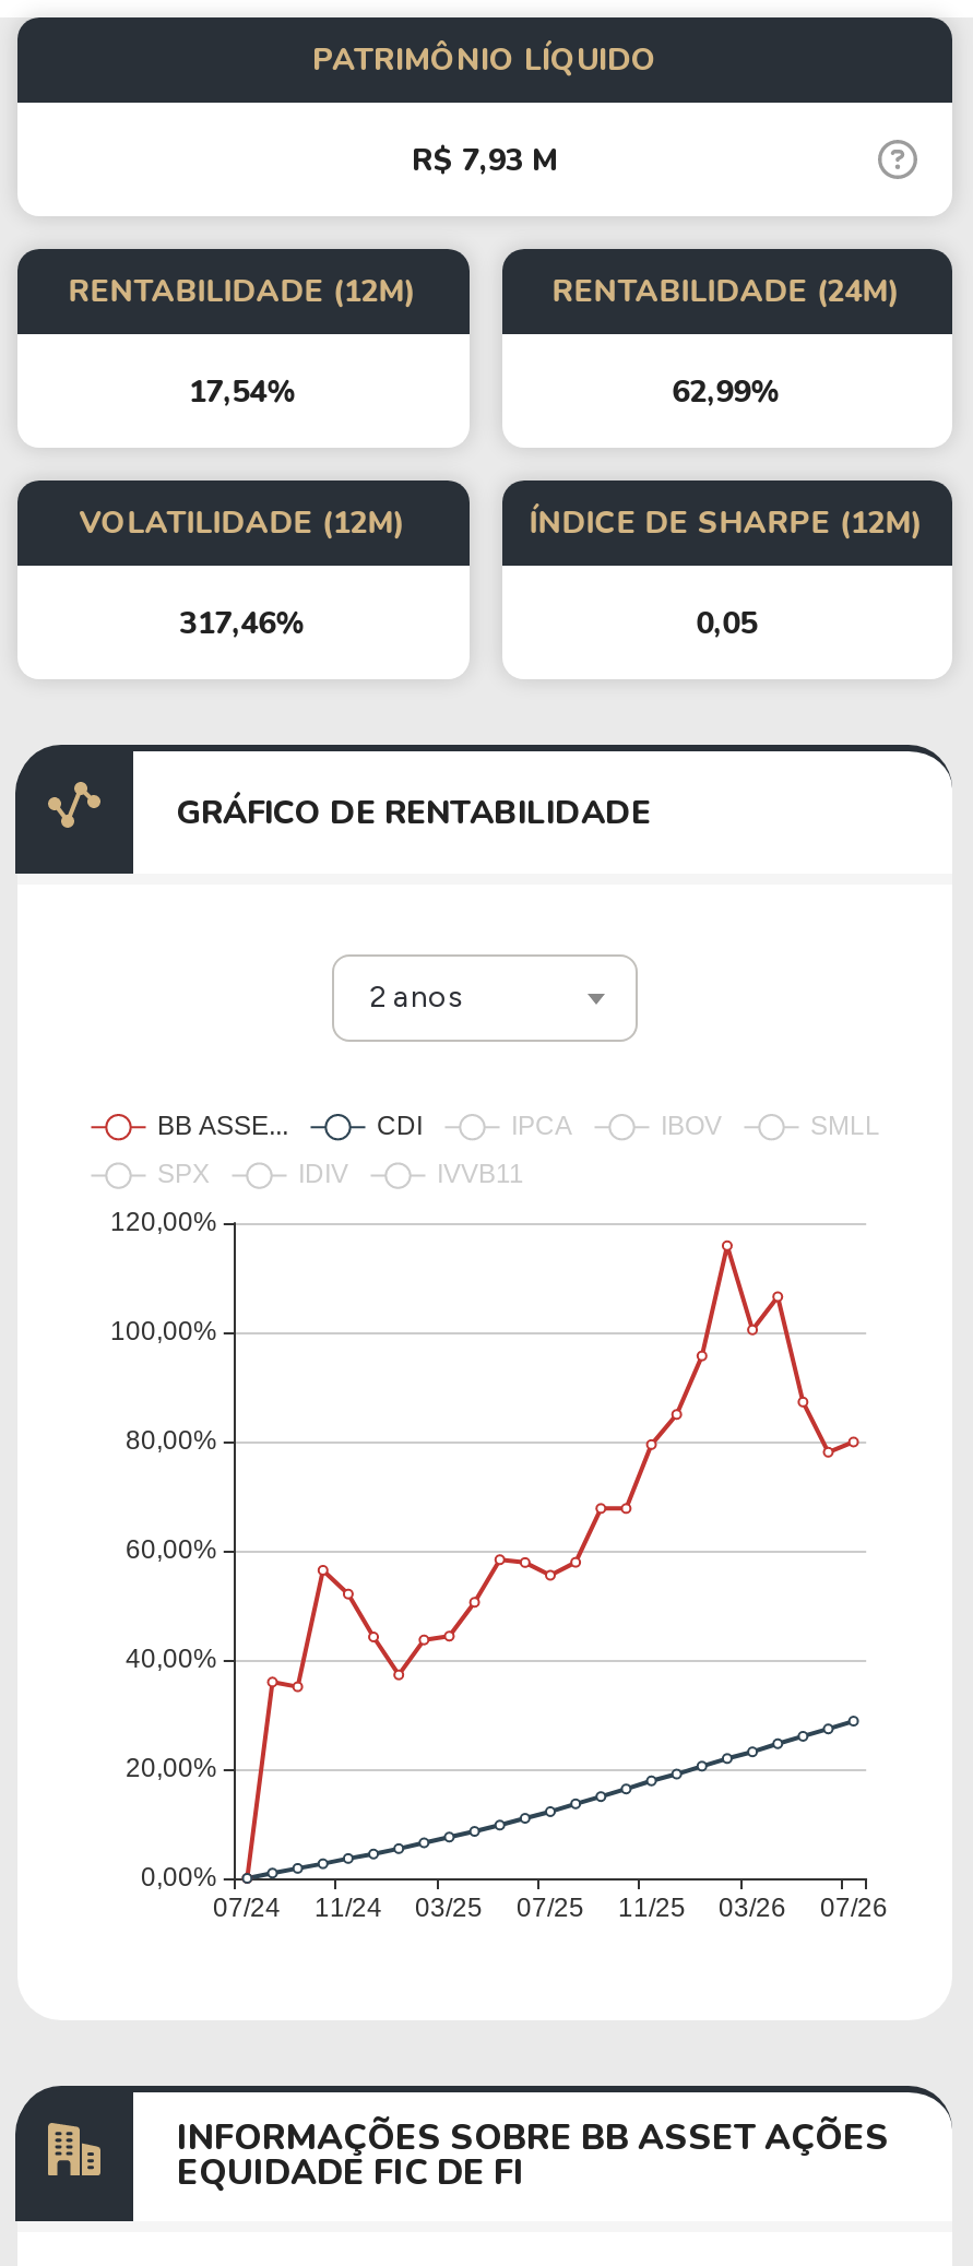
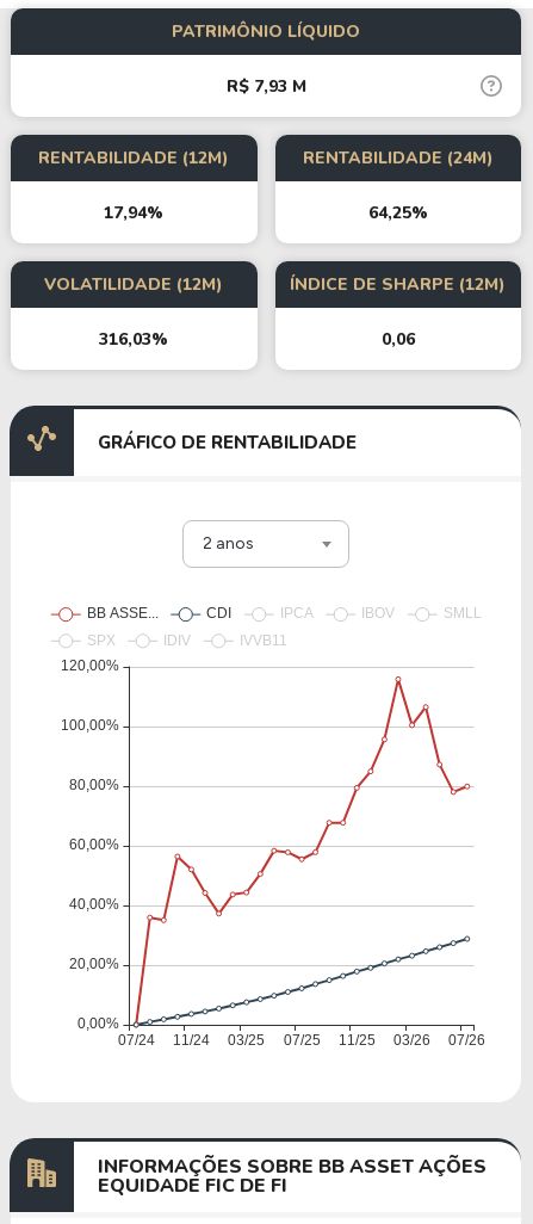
- 17,54%
+ 17,94%

- 62,99%
+ 64,25%

- 317,46%
+ 316,03%

- 0,05
+ 0,06
